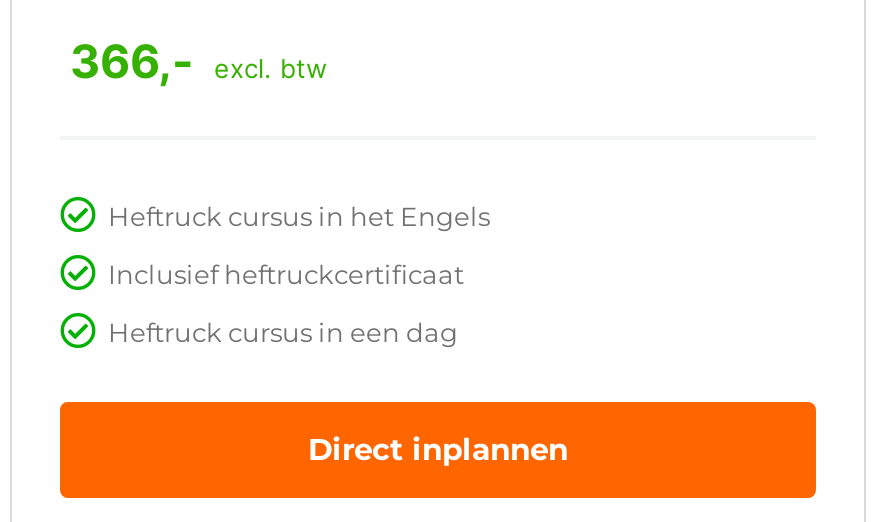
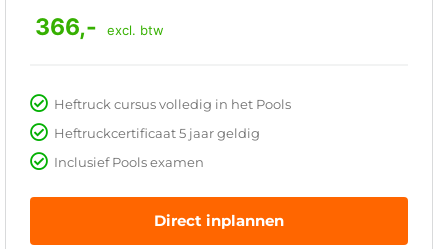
- Heftruck cursus in het Engels
+ Heftruck cursus volledig in het Pools

- Inclusief heftruckcertificaat
+ Heftruckcertificaat 5 jaar geldig

- Heftruck cursus in een dag
+ Inclusief Pools examen
